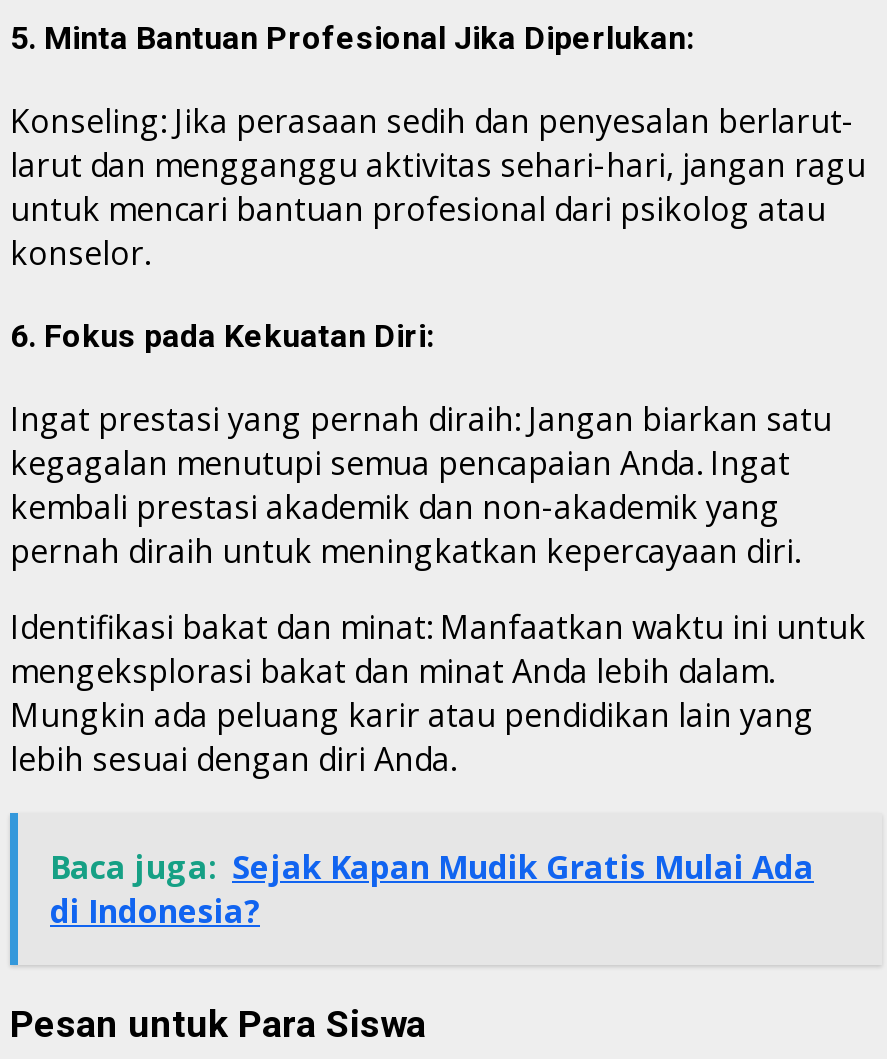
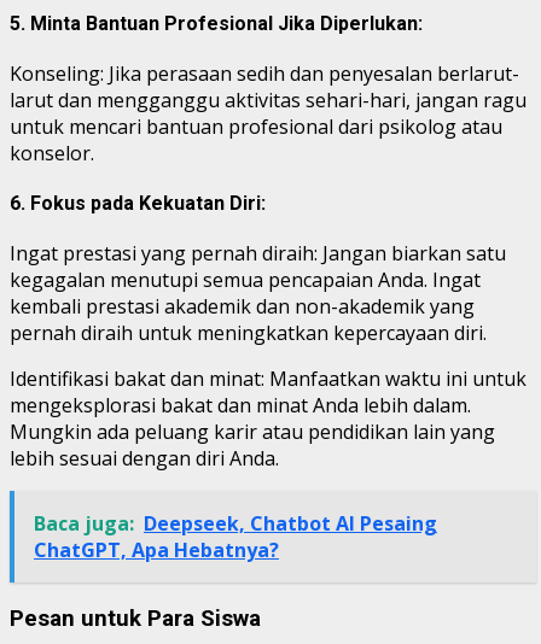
- Baca juga: Sejak Kapan Mudik Gratis Mulai Ada
- di Indonesia?
+ Baca juga: Deepseek, Chatbot AI Pesaing
+ ChatGPT, Apa Hebatnya?
